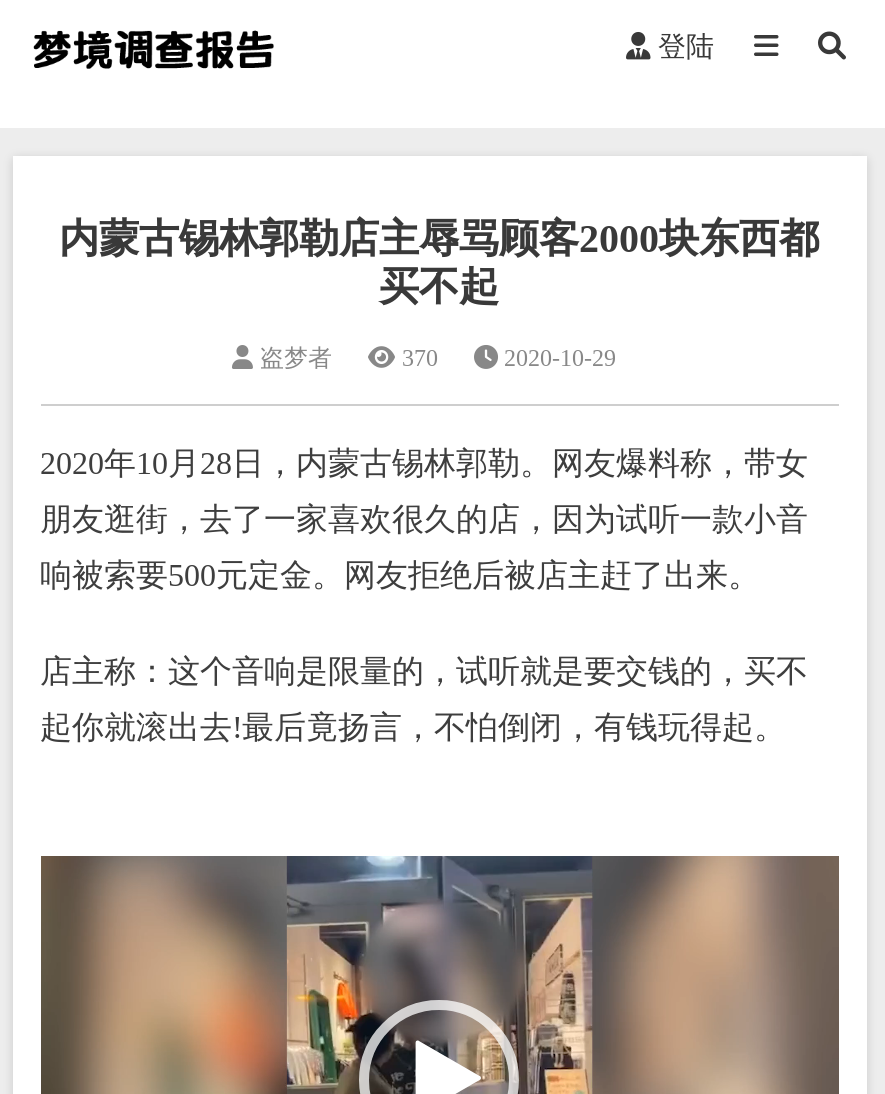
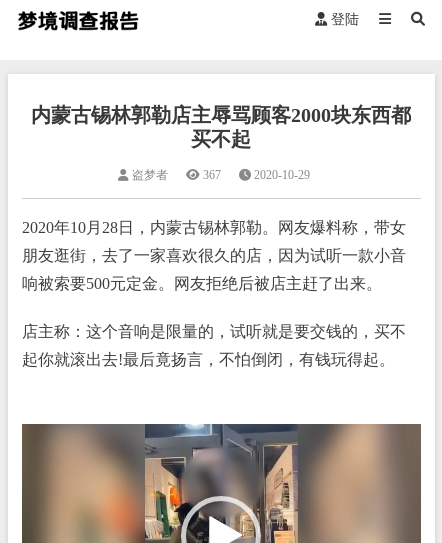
- 370
+ 367
